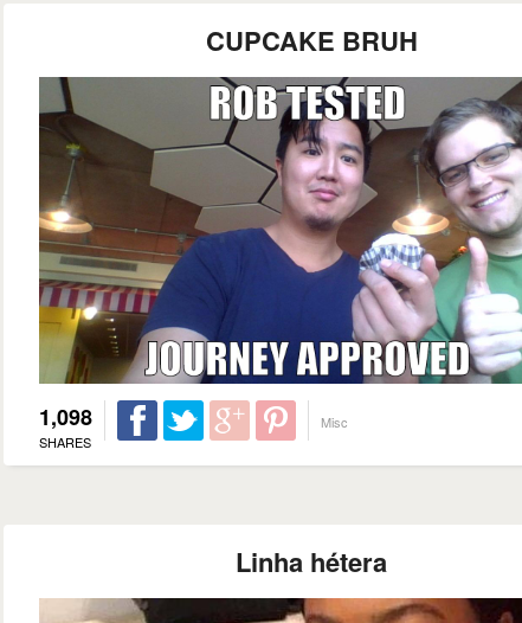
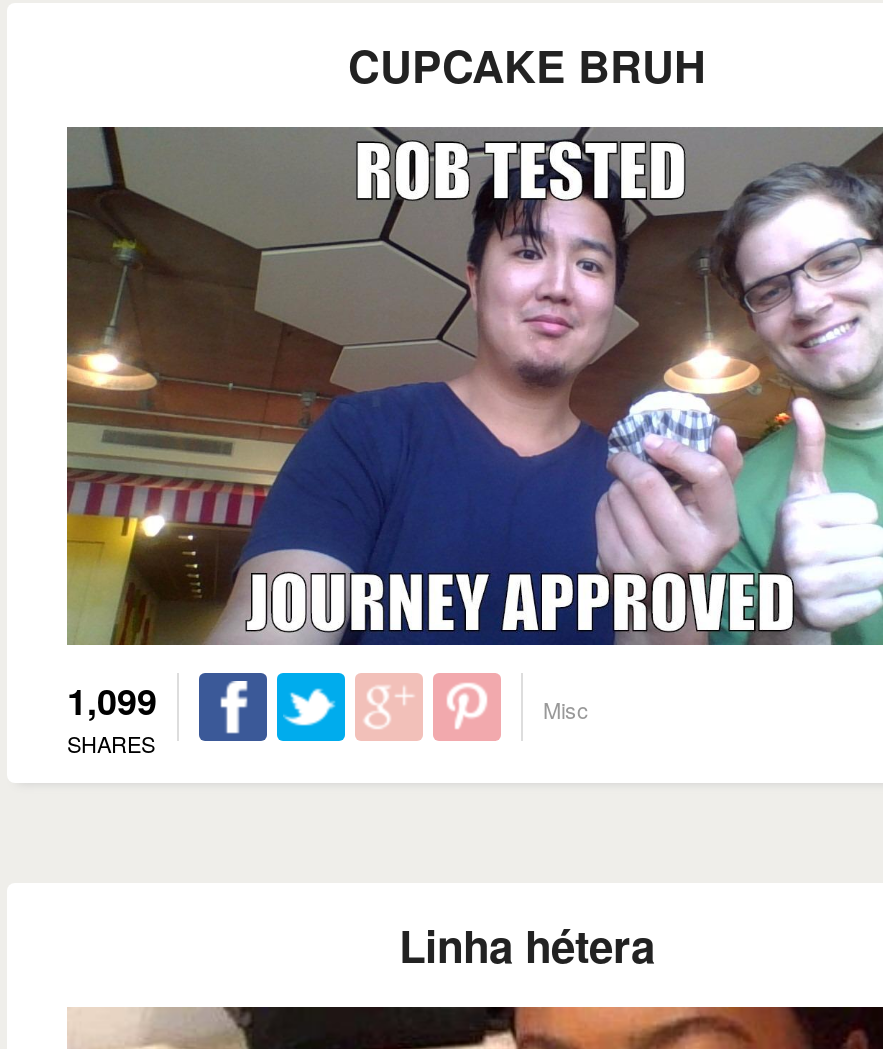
- 1,098
+ 1,099
